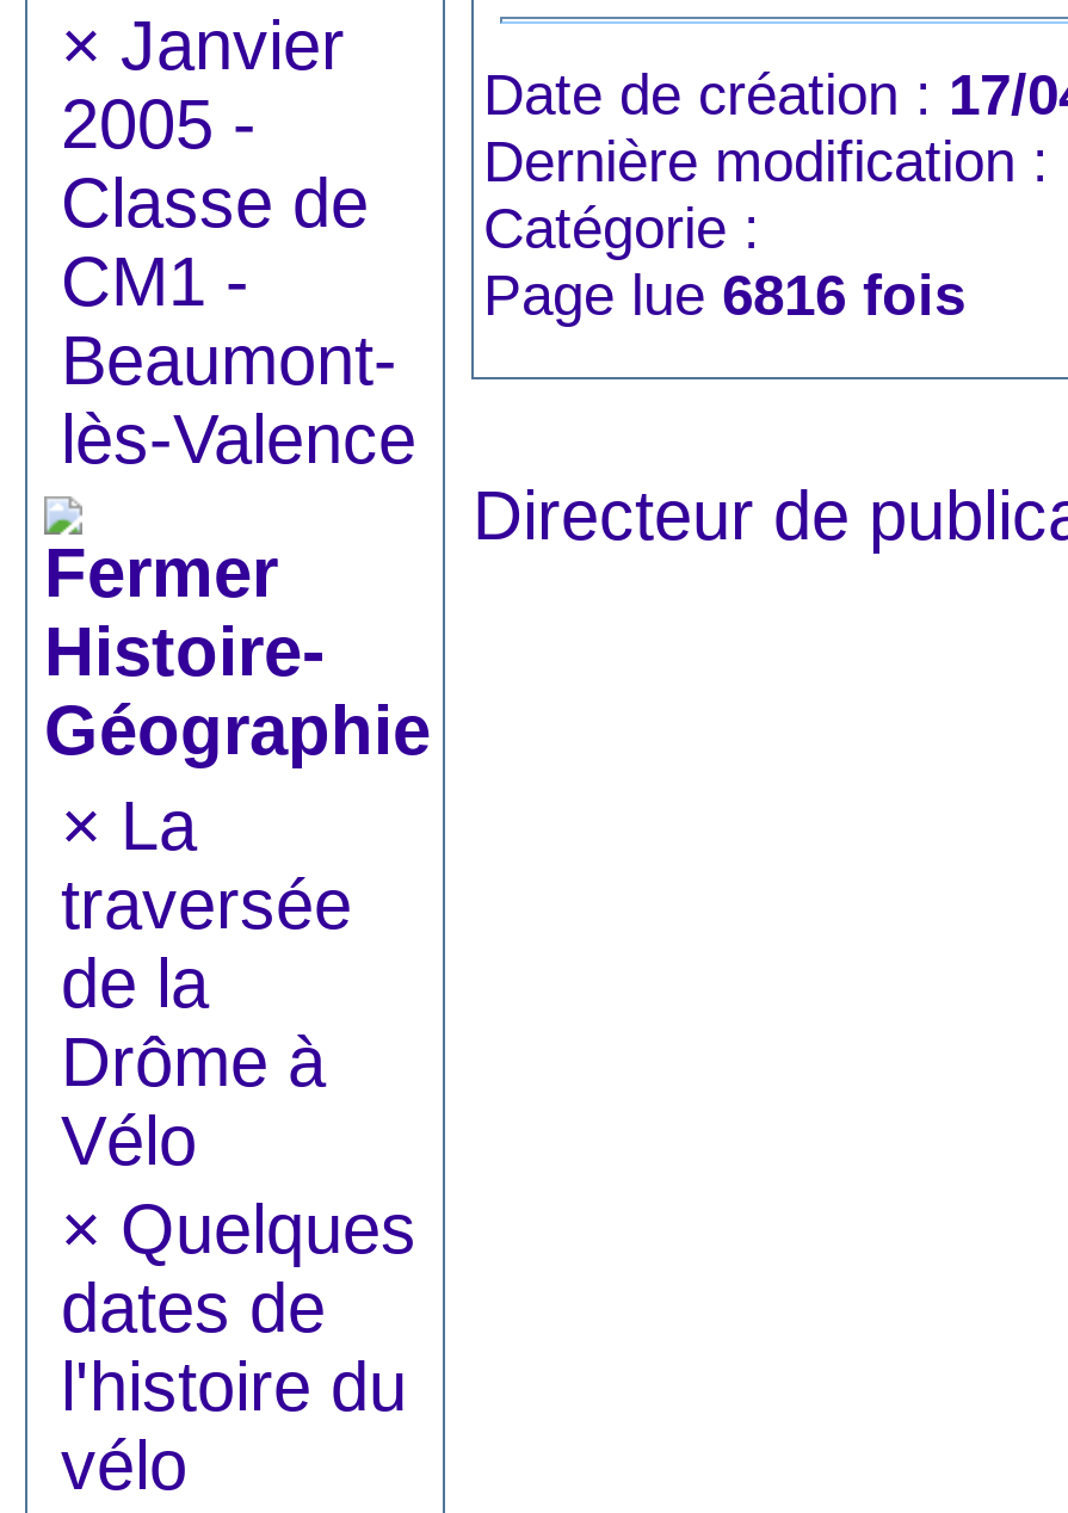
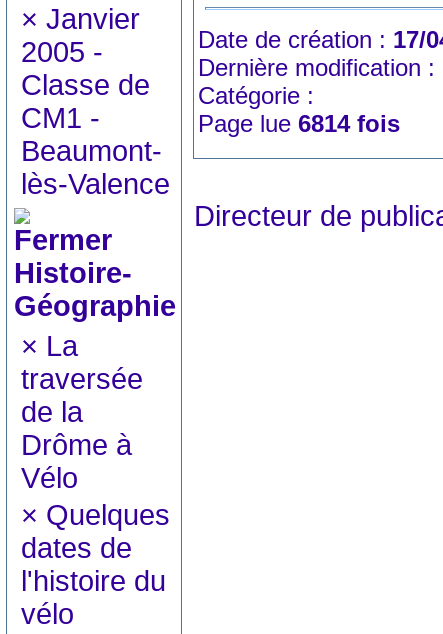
- Page lue 6816 fois
+ Page lue 6814 fois
